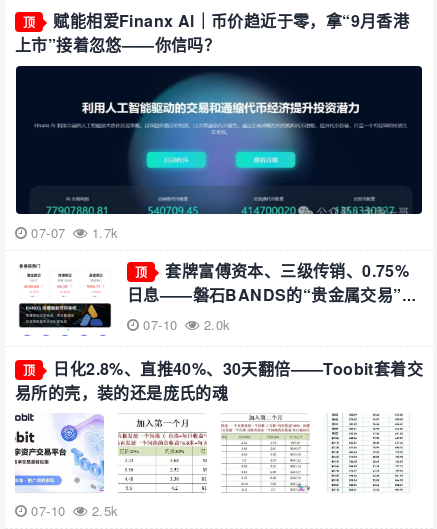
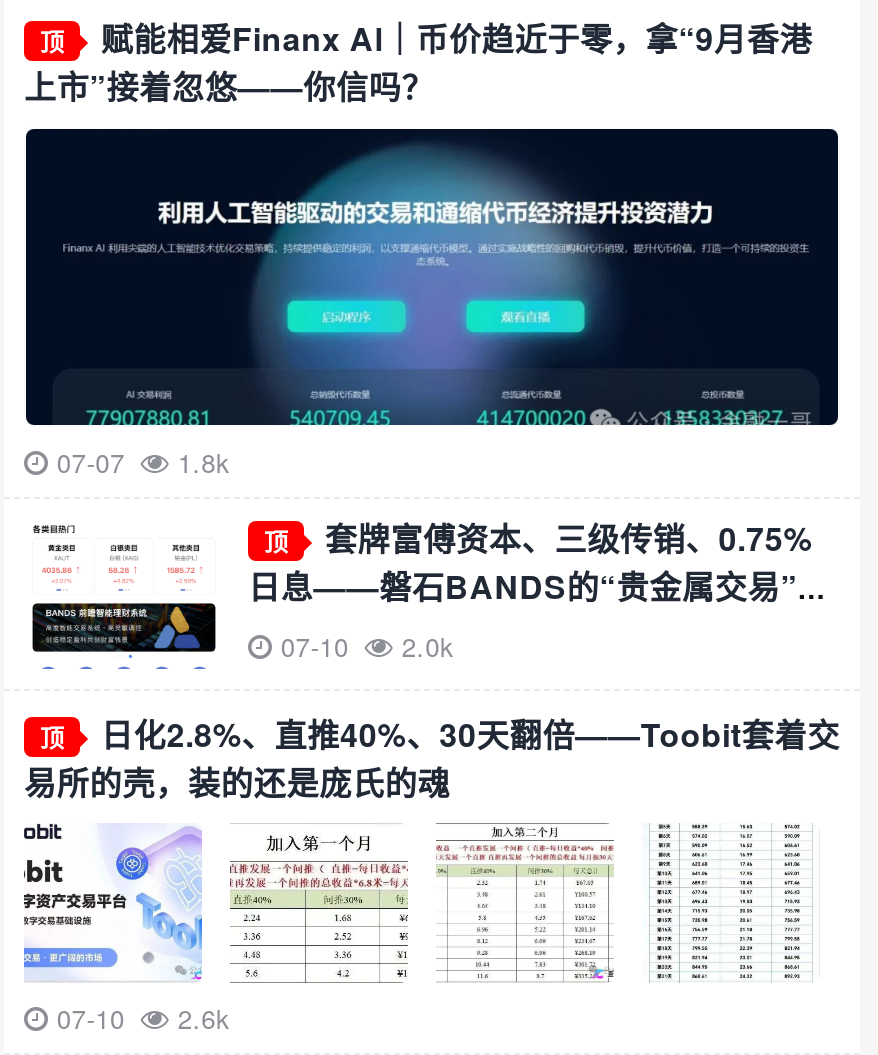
- 07-07 1.7k
+ 07-07 1.8k

- 07-10 2.5k
+ 07-10 2.6k
